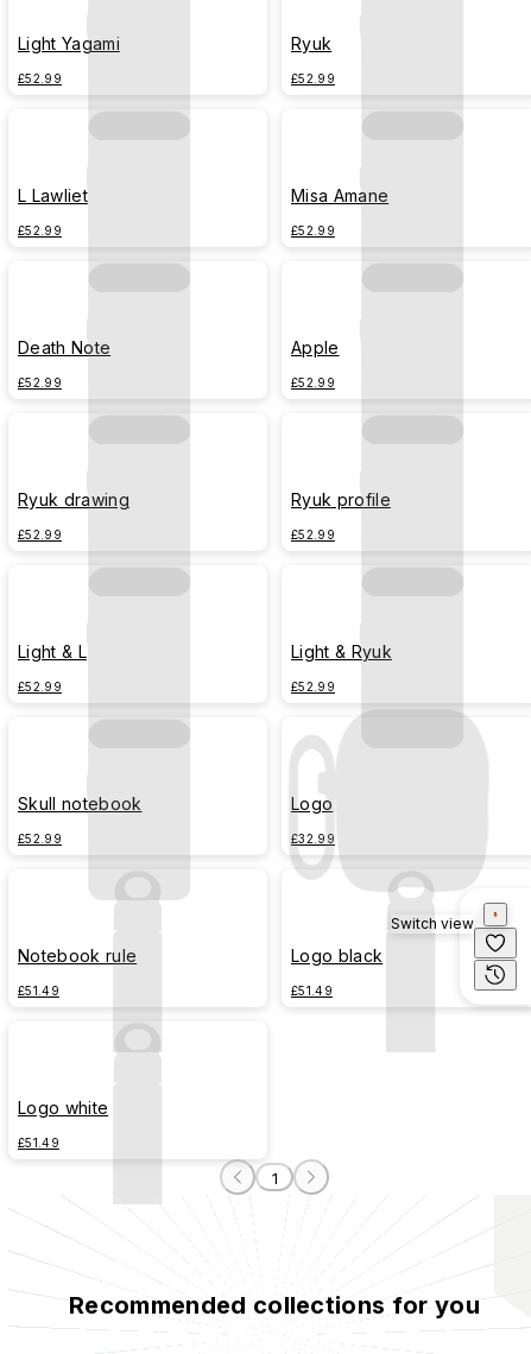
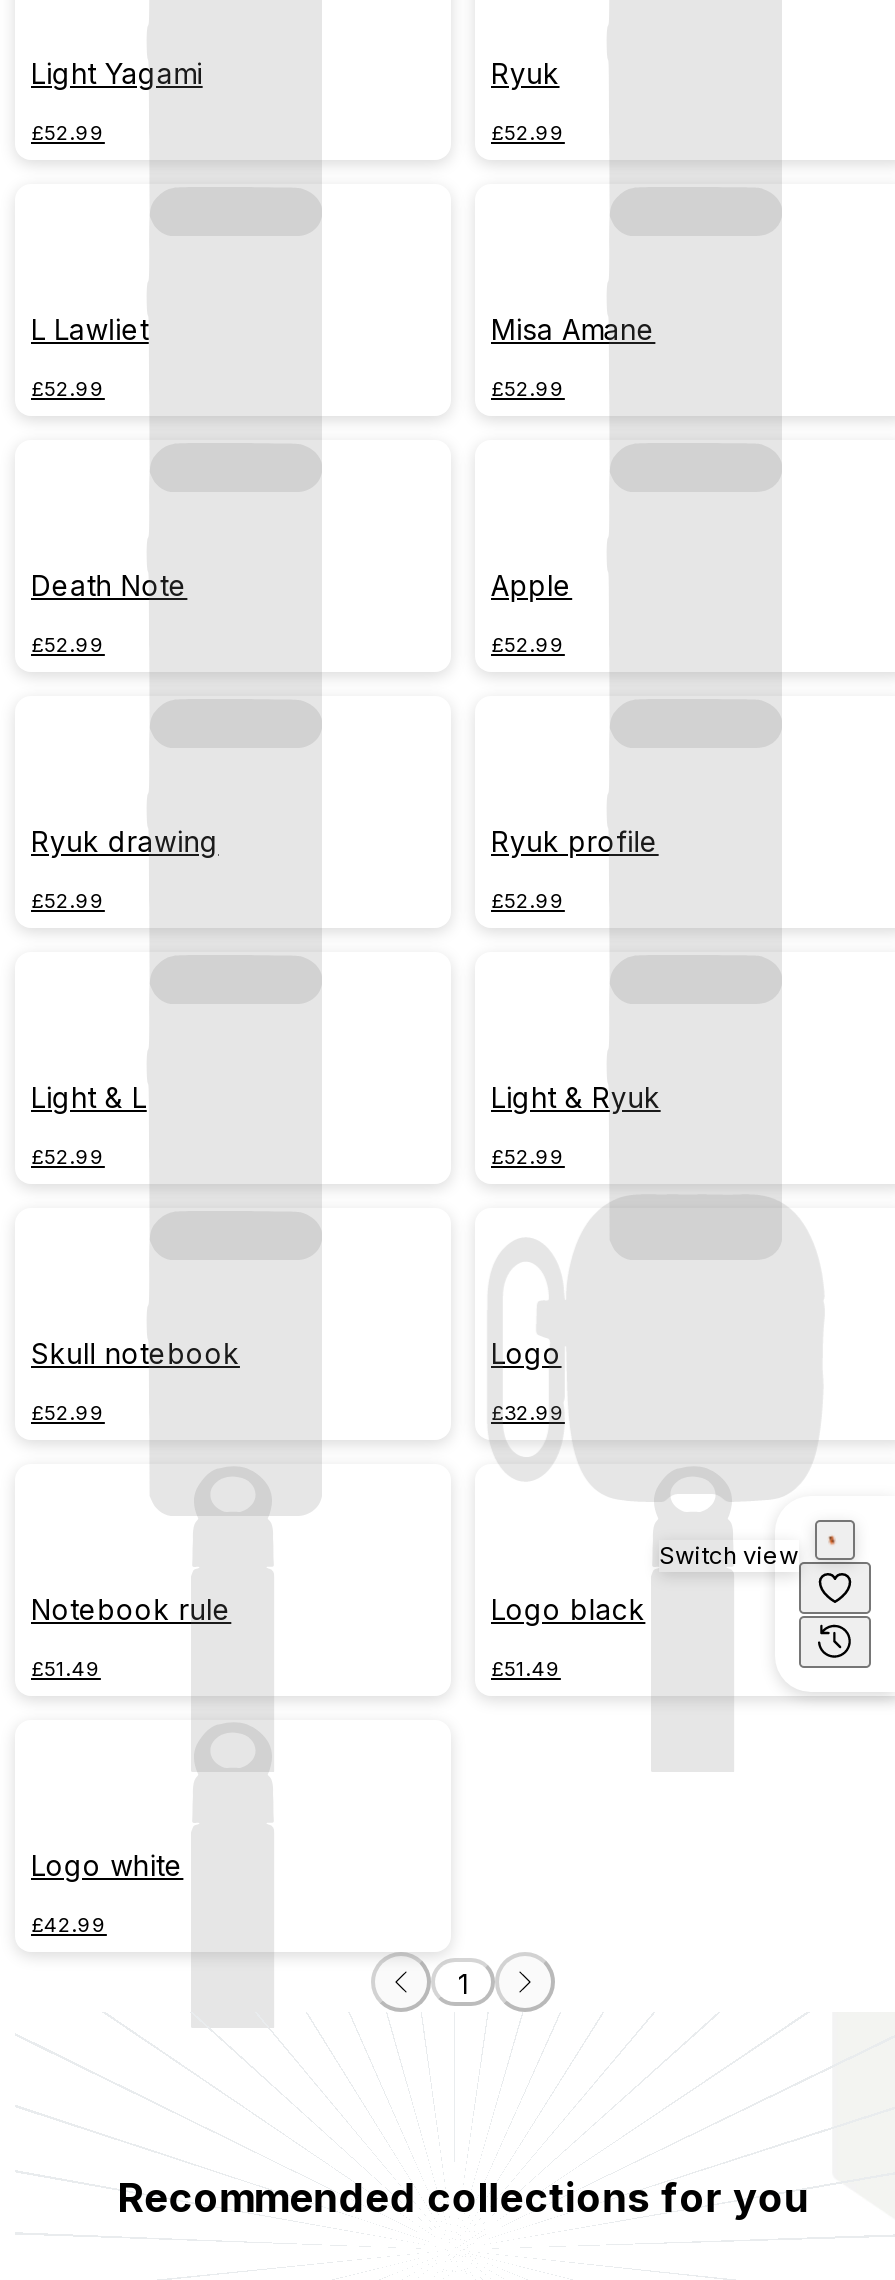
- £51.49
+ £42.99
